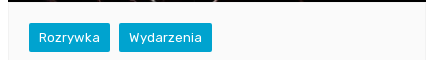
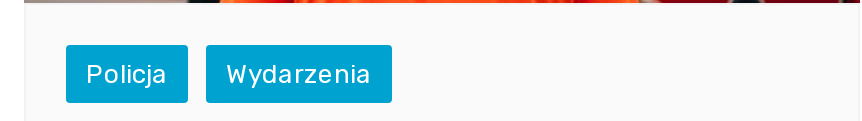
- Rozrywka
+ Policja
